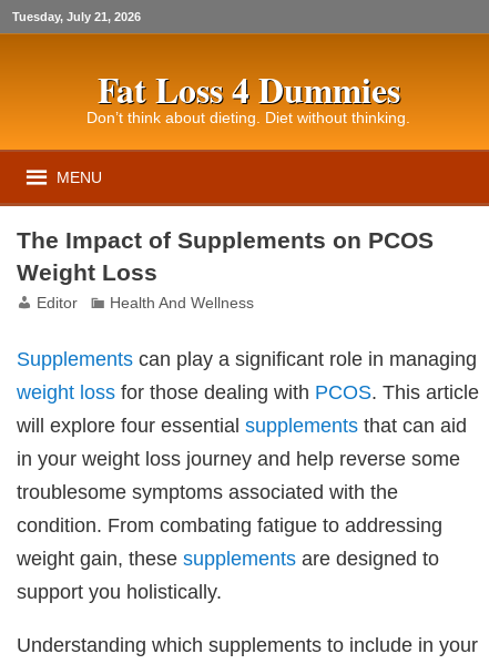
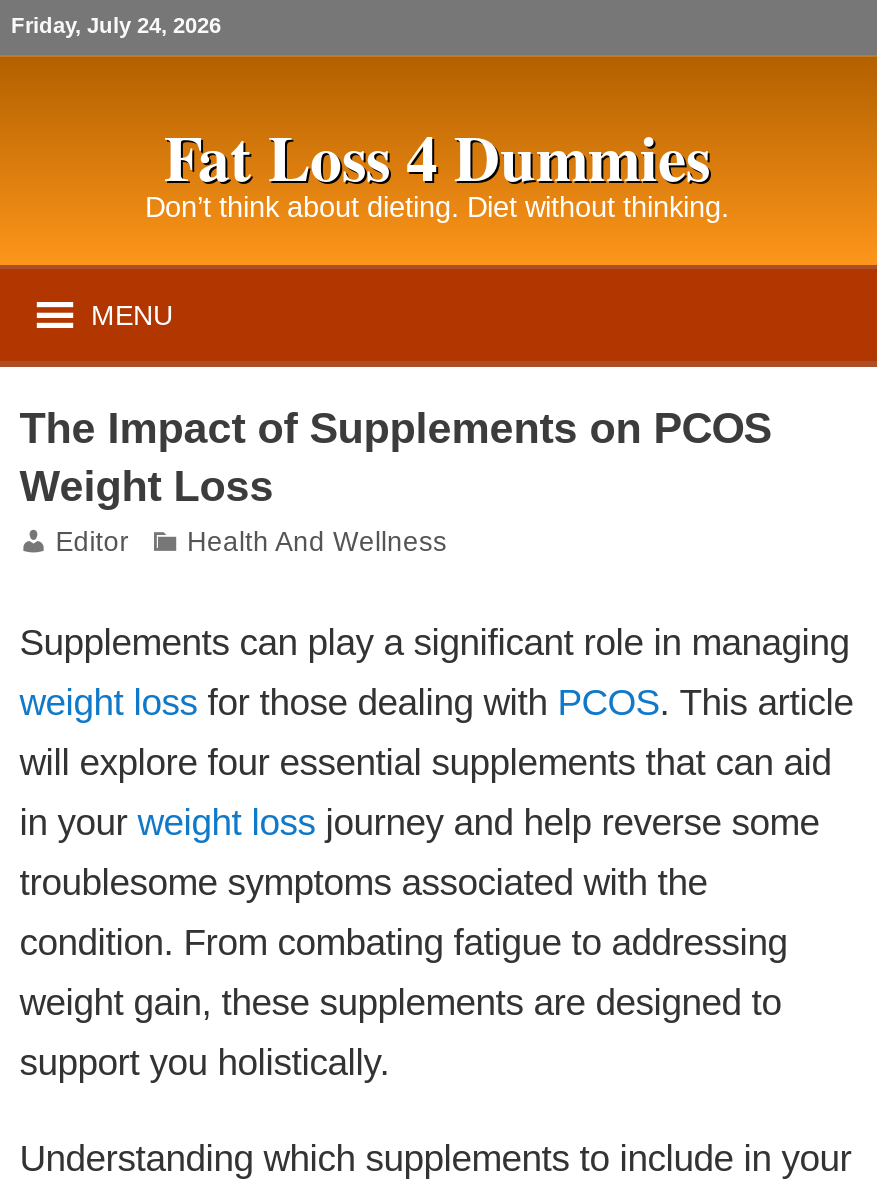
- Tuesday, July 21, 2026
+ Friday, July 24, 2026
